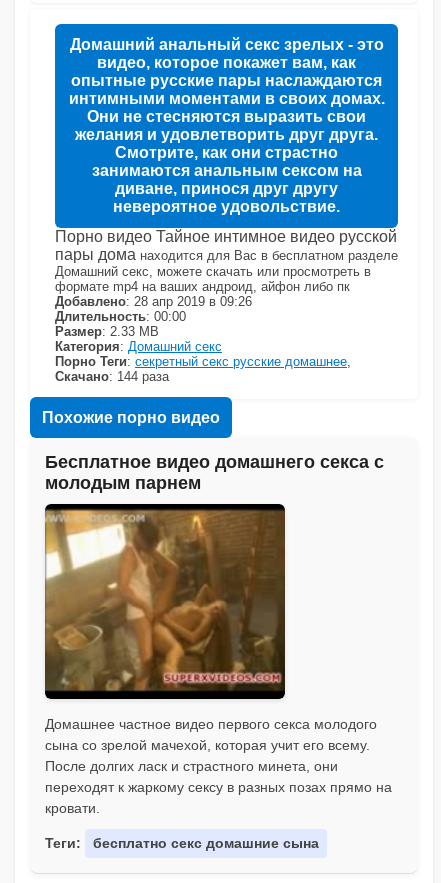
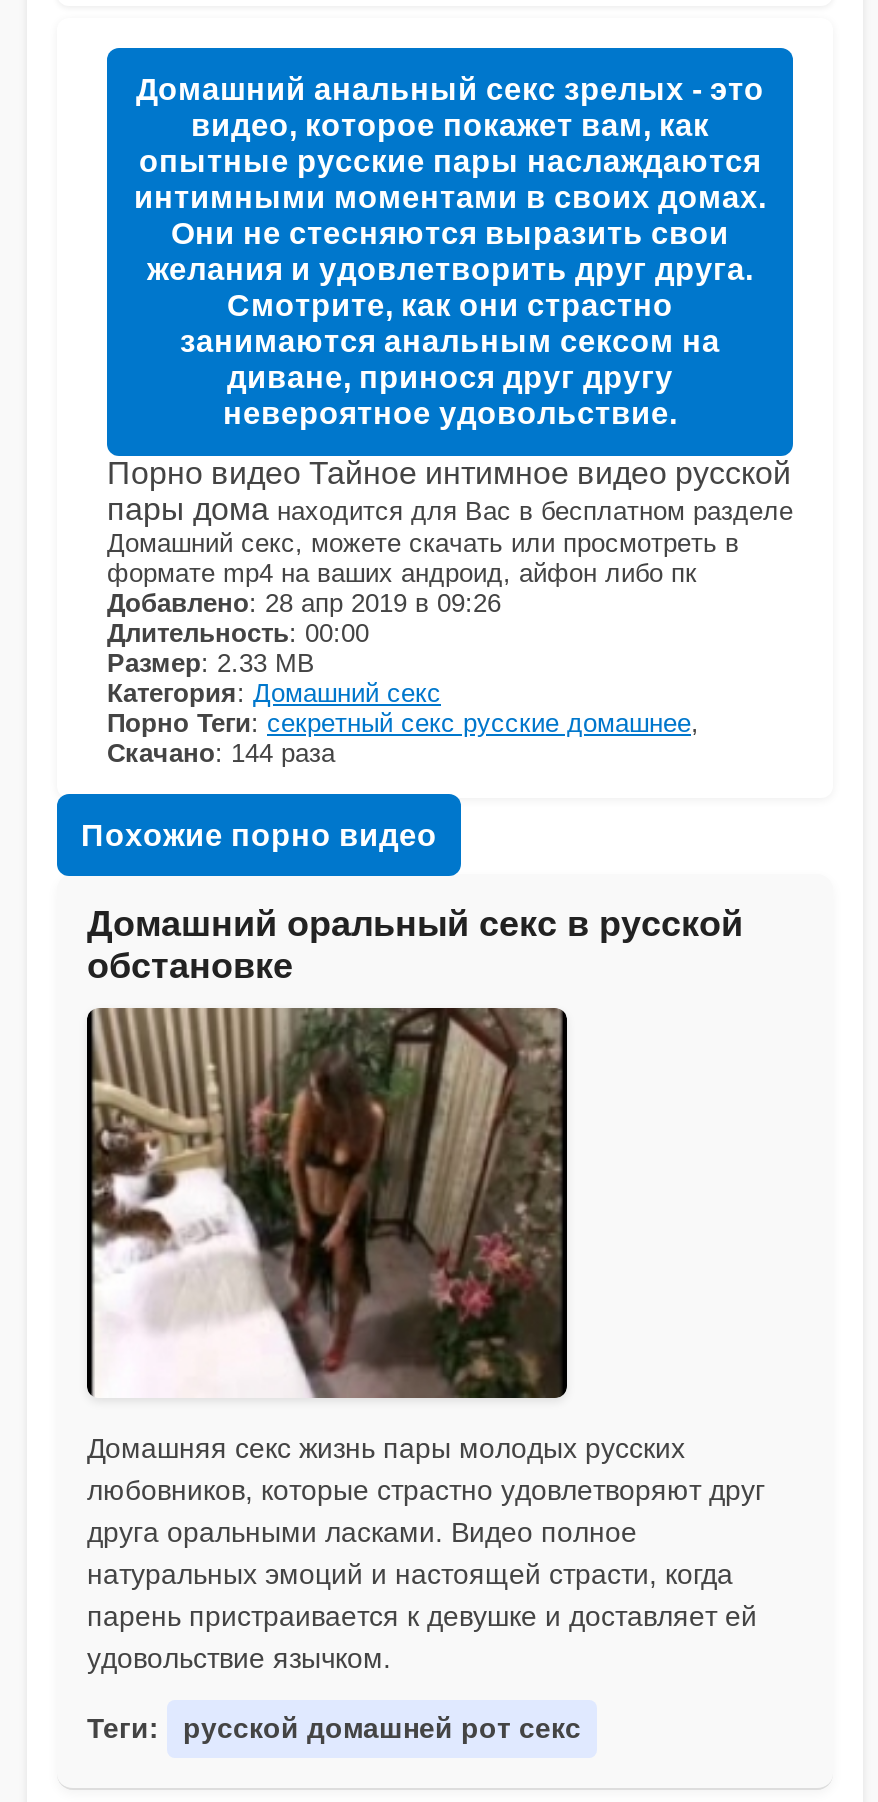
- Бесплатное видео домашнего секса с
- молодым парнем
+ Домашний оральный секс в русской
+ обстановке

- [image]
- Домашнее частное видео первого секса молодого
- сына со зрелой мачехой, которая учит его всему.
- После долгих ласк и страстного минета, они
- переходят к жаркому сексу в разных позах прямо на
- кровати.
+ [image]
+ Домашняя секс жизнь пары молодых русских
+ любовников, которые страстно удовлетворяют друг
+ друга оральными ласками. Видео полное
+ натуральных эмоций и настоящей страсти, когда
+ парень пристраивается к девушке и доставляет ей
+ удовольствие язычком.

- бесплатно секс домашние сына
+ русской домашней рот секс
